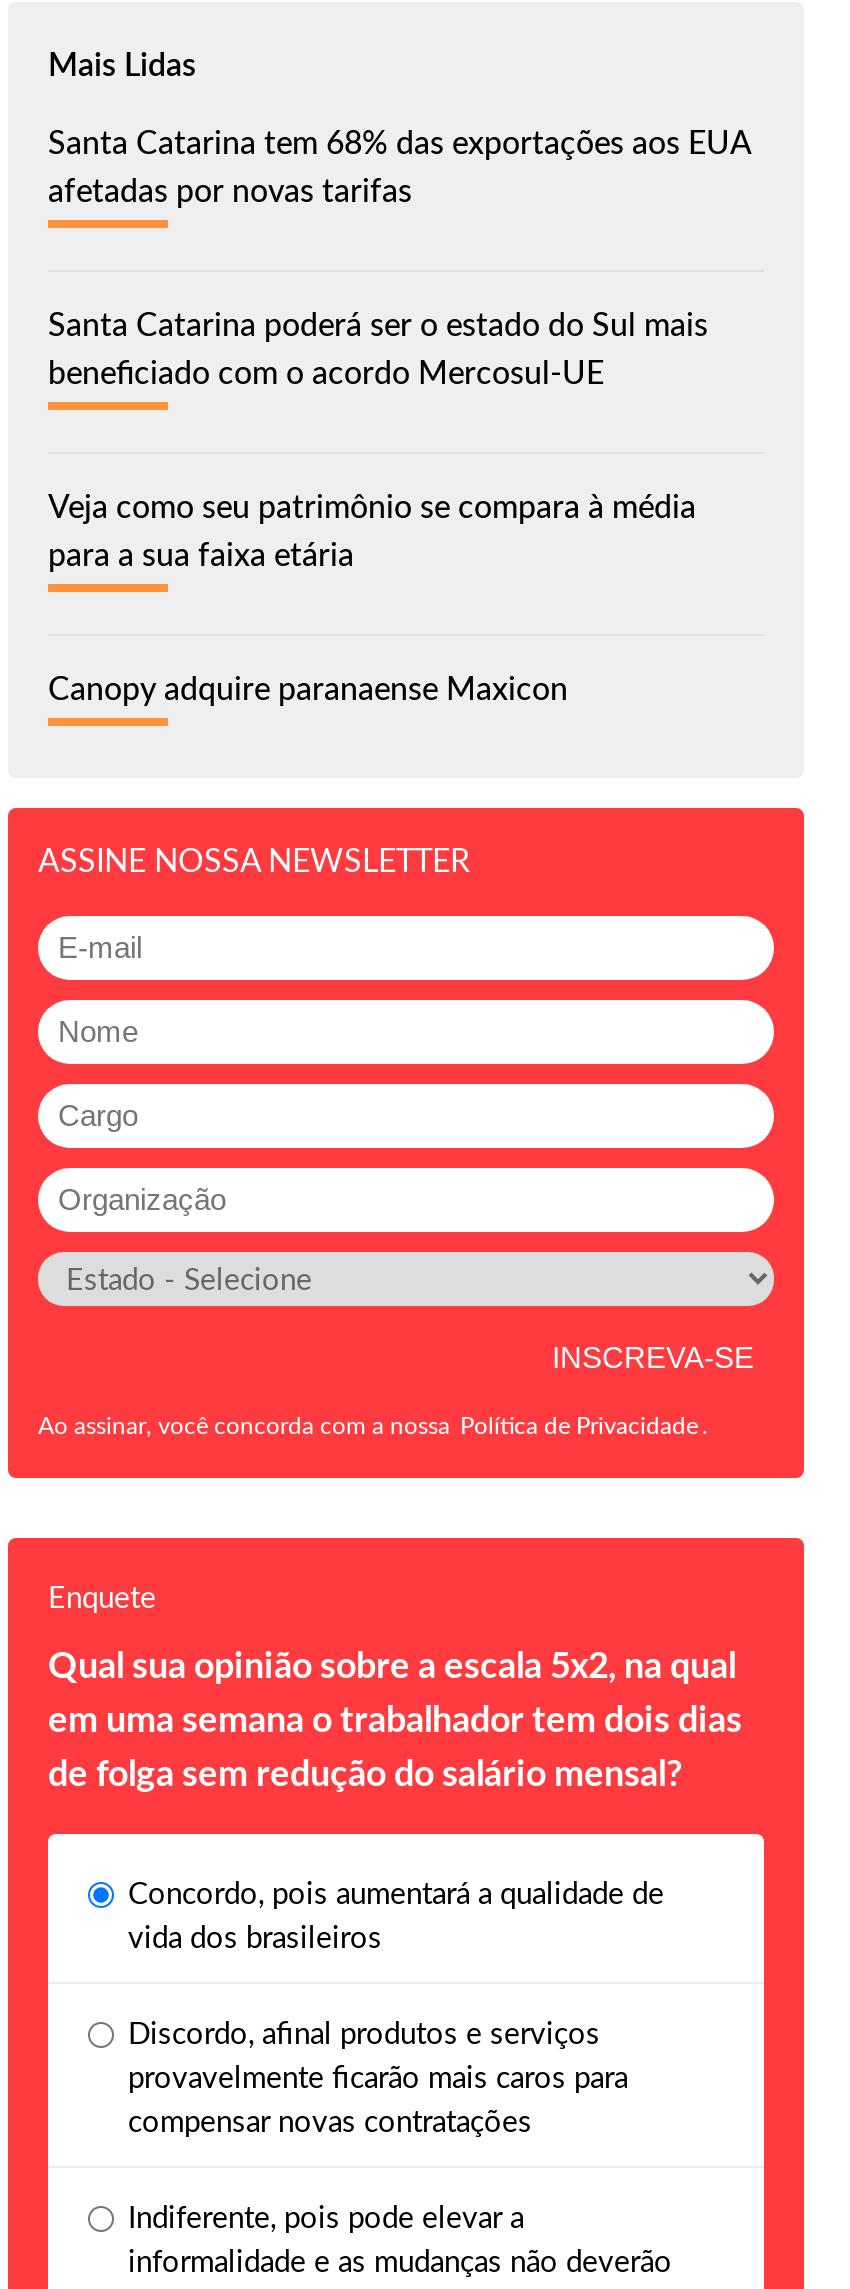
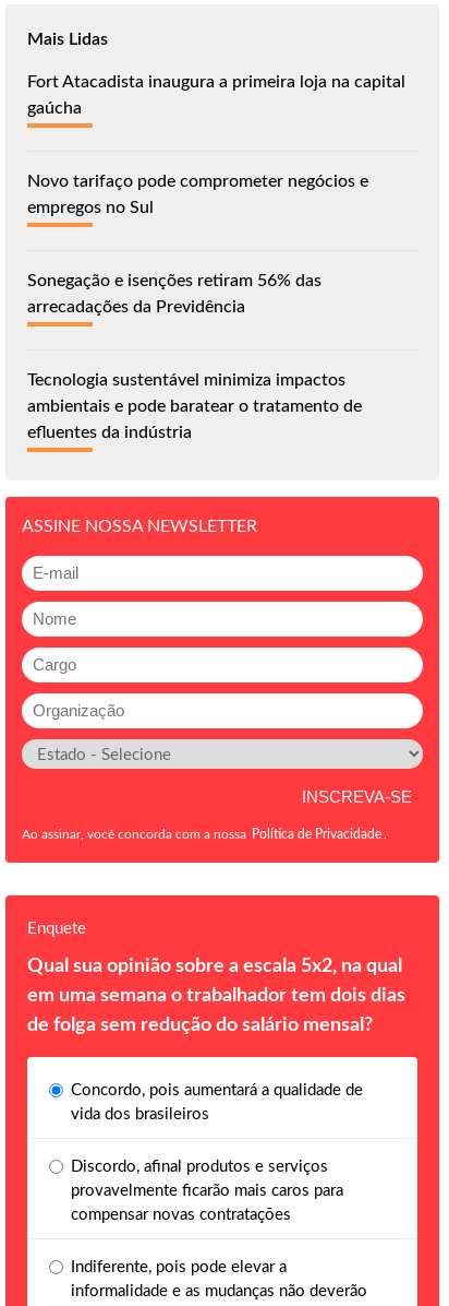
- Santa Catarina tem 68% das exportações aos EUA
- afetadas por novas tarifas
+ Fort Atacadista inaugura a primeira loja na capital
+ gaúcha

- Santa Catarina poderá ser o estado do Sul mais
- beneficiado com o acordo Mercosul-UE
+ Novo tarifaço pode comprometer negócios e
+ empregos no Sul

- Veja como seu patrimônio se compara à média
- para a sua faixa etária
+ Sonegação e isenções retiram 56% das
+ arrecadações da Previdência

- Canopy adquire paranaense Maxicon
+ Tecnologia sustentável minimiza impactos
+ ambientais e pode baratear o tratamento de
+ efluentes da indústria
